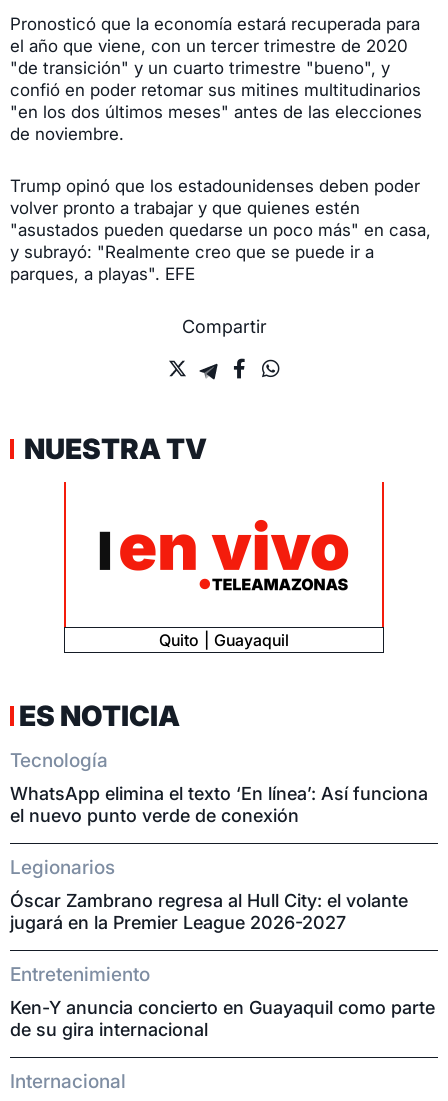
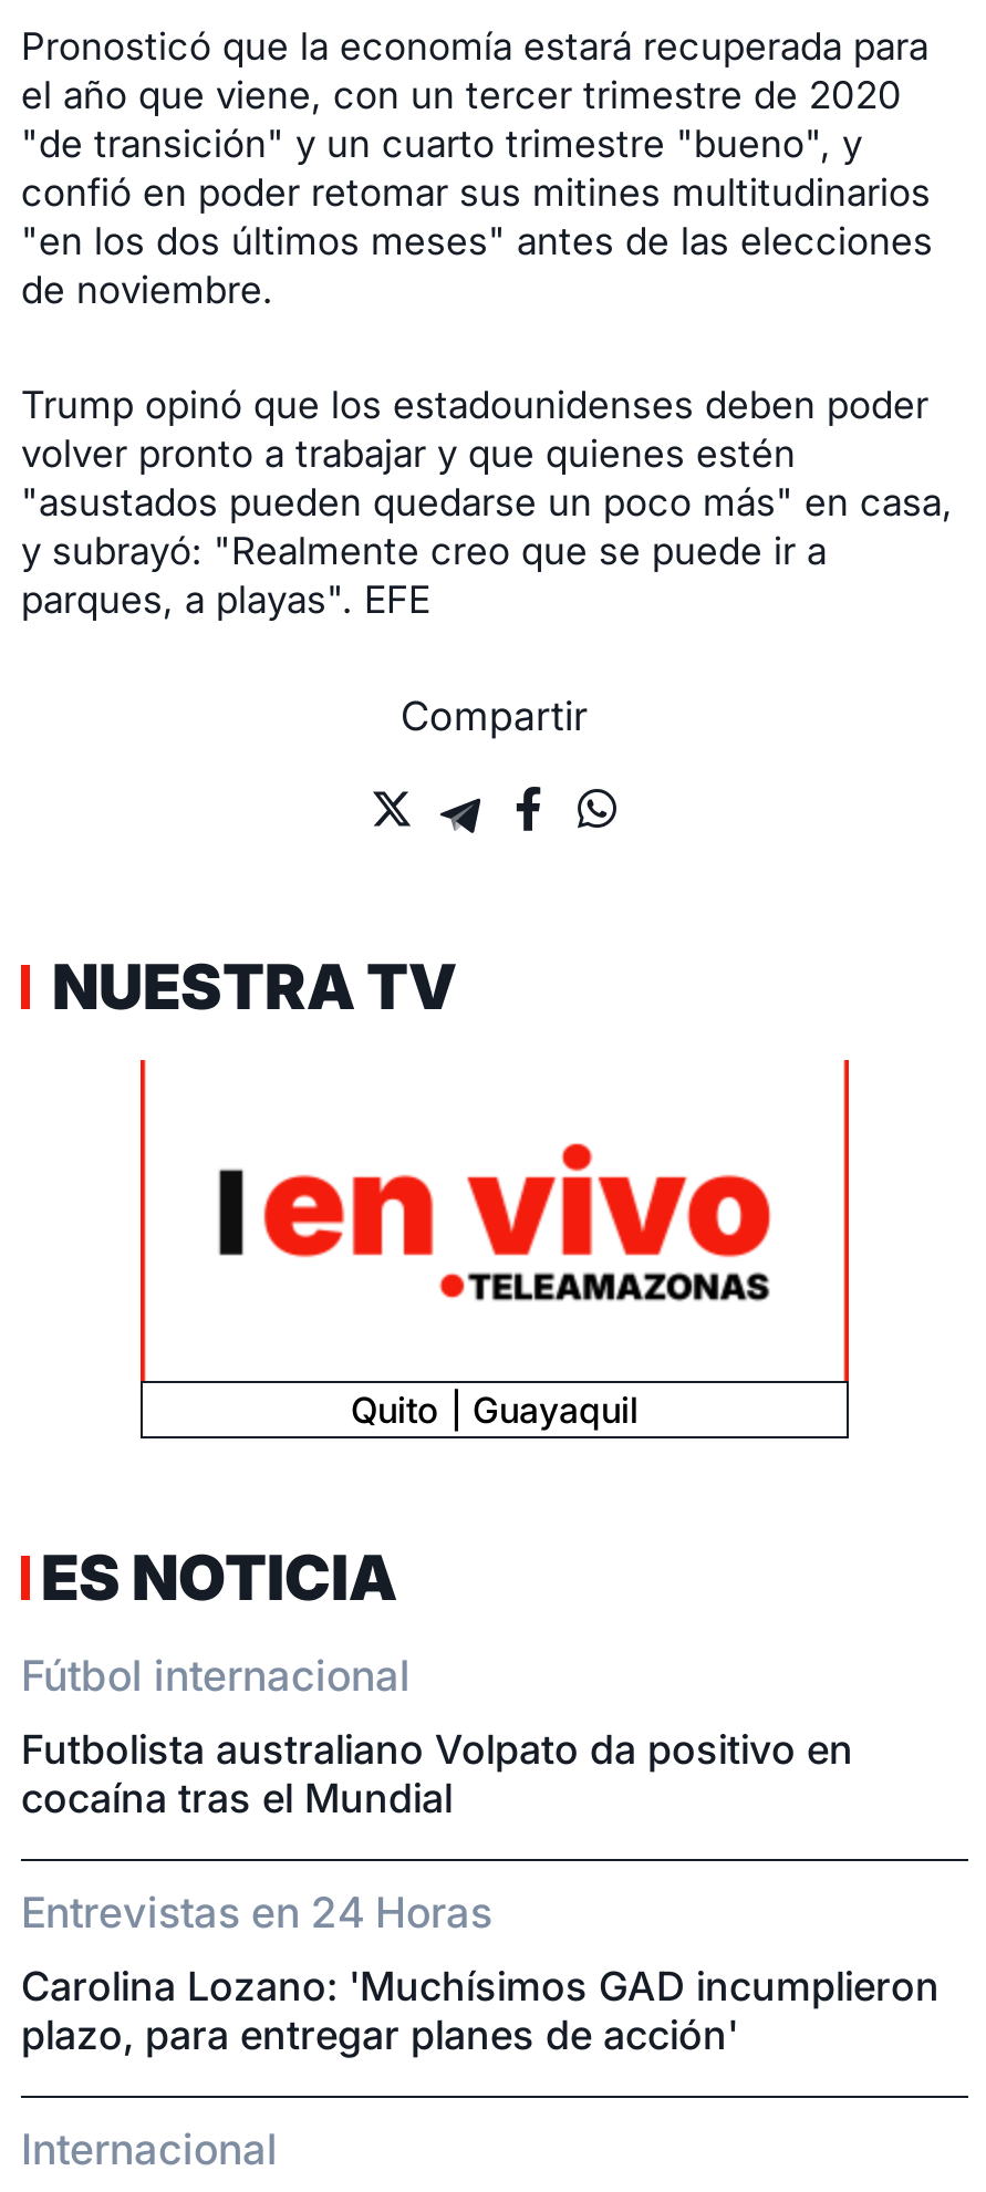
- Tecnología
- WhatsApp elimina el texto ‘En línea’: Así funciona
- el nuevo punto verde de conexión
- Legionarios
- Óscar Zambrano regresa al Hull City: el volante
- jugará en la Premier League 2026-2027
- Entretenimiento
- Ken-Y anuncia concierto en Guayaquil como parte
- de su gira internacional
+ Fútbol internacional
+ Futbolista australiano Volpato da positivo en
+ cocaína tras el Mundial
+ Entrevistas en 24 Horas
+ Carolina Lozano: 'Muchísimos GAD incumplieron
+ plazo, para entregar planes de acción'
